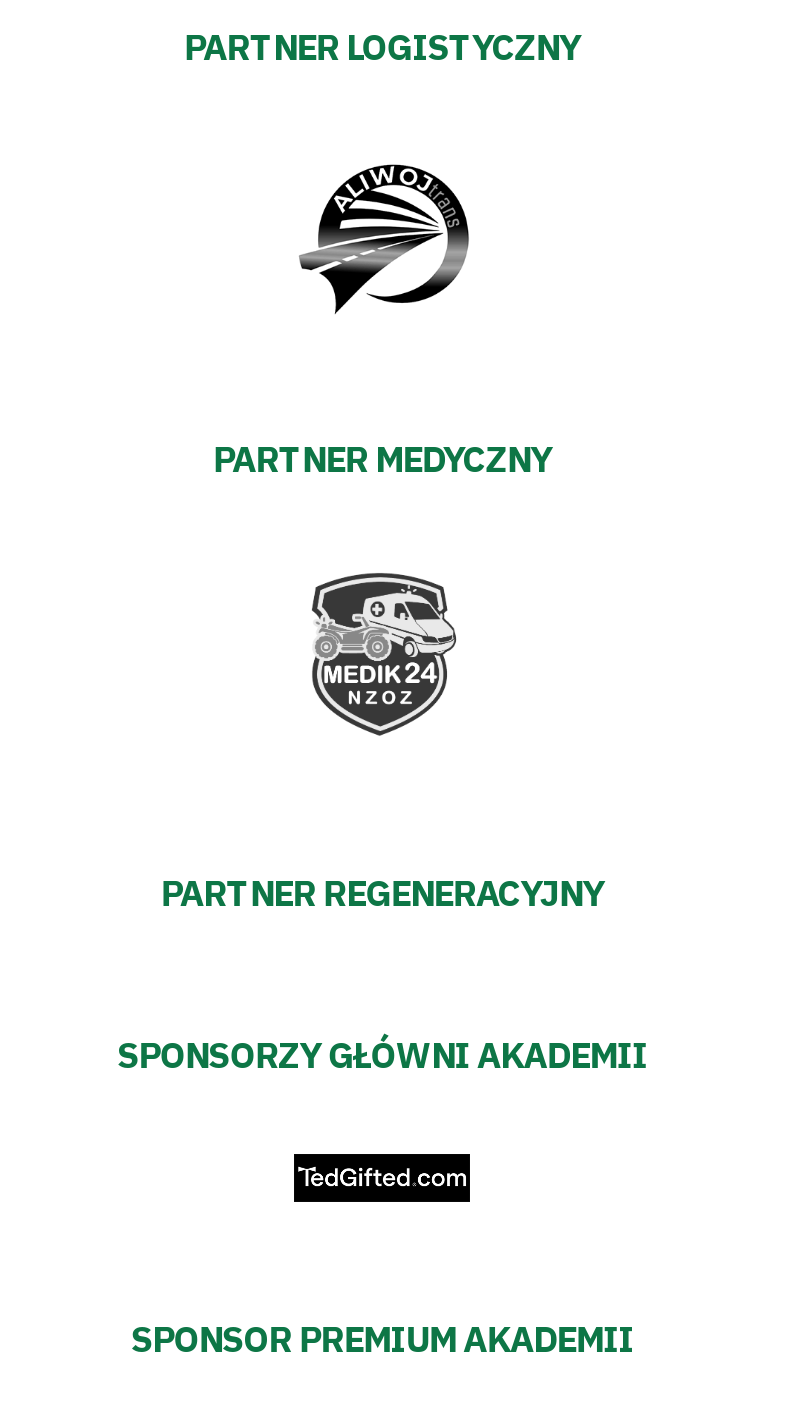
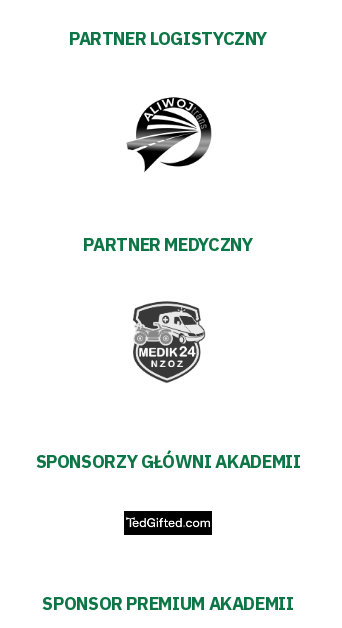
- PARTNER REGENERACYJNY
